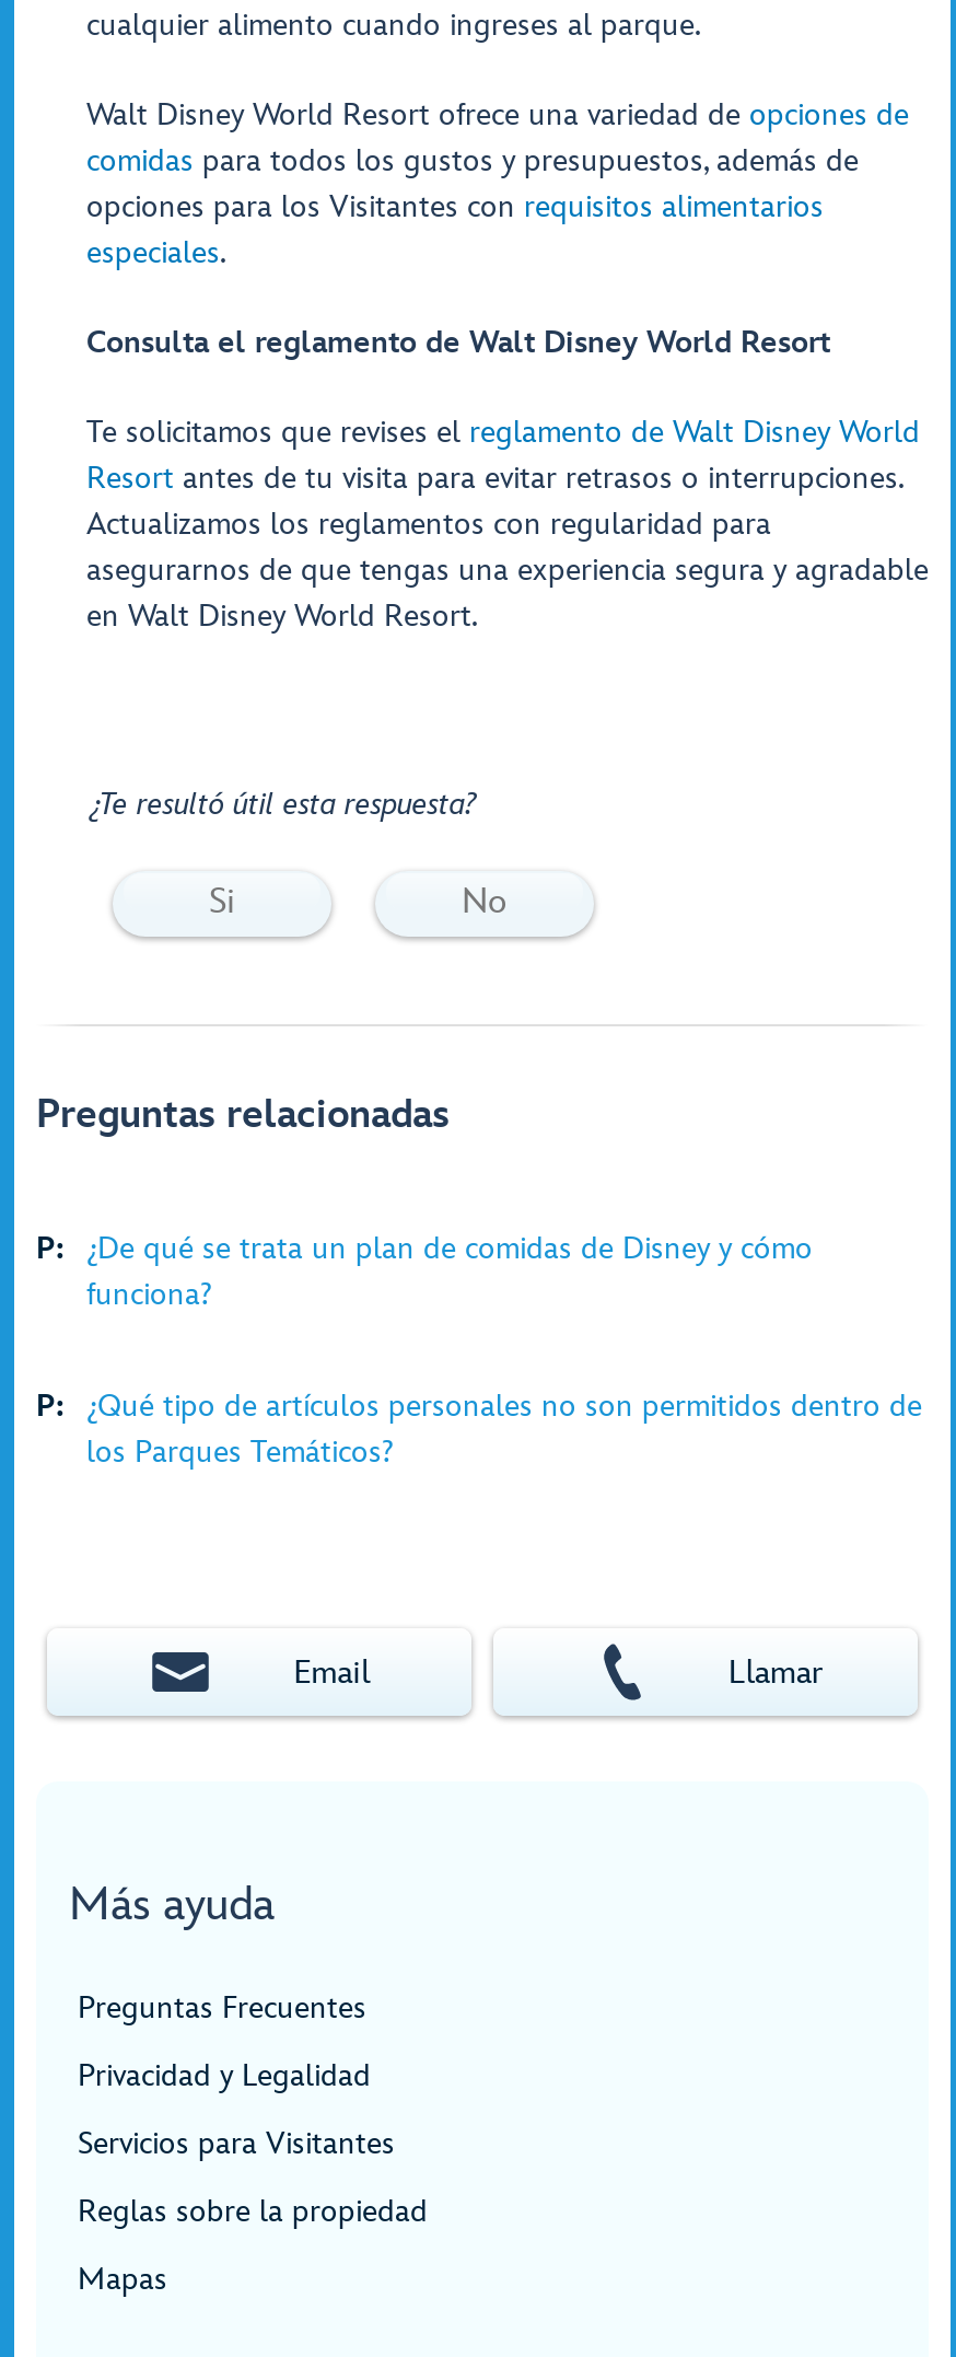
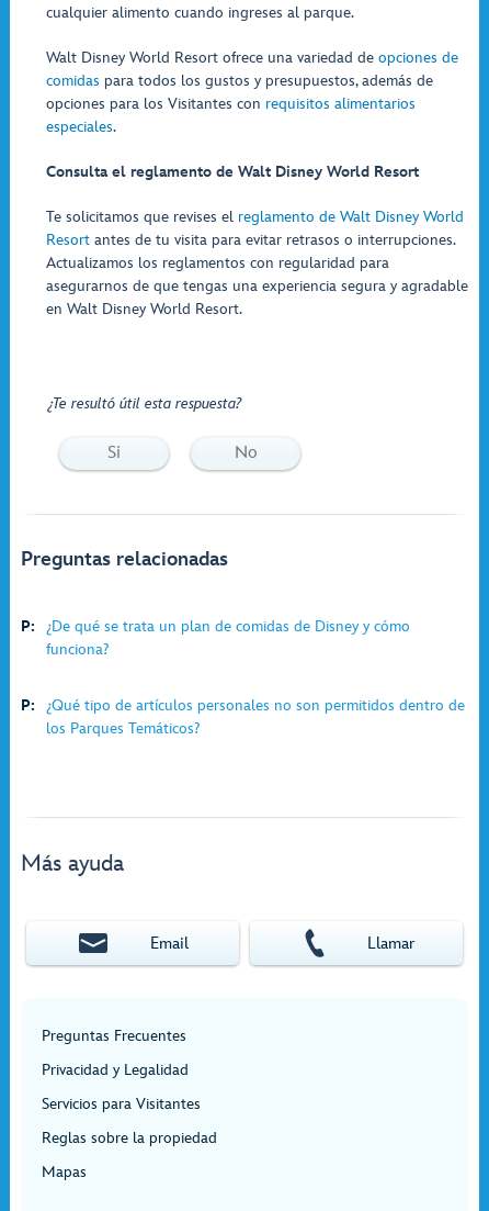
moved down: Email | Llamar

moved up: Más ayuda
